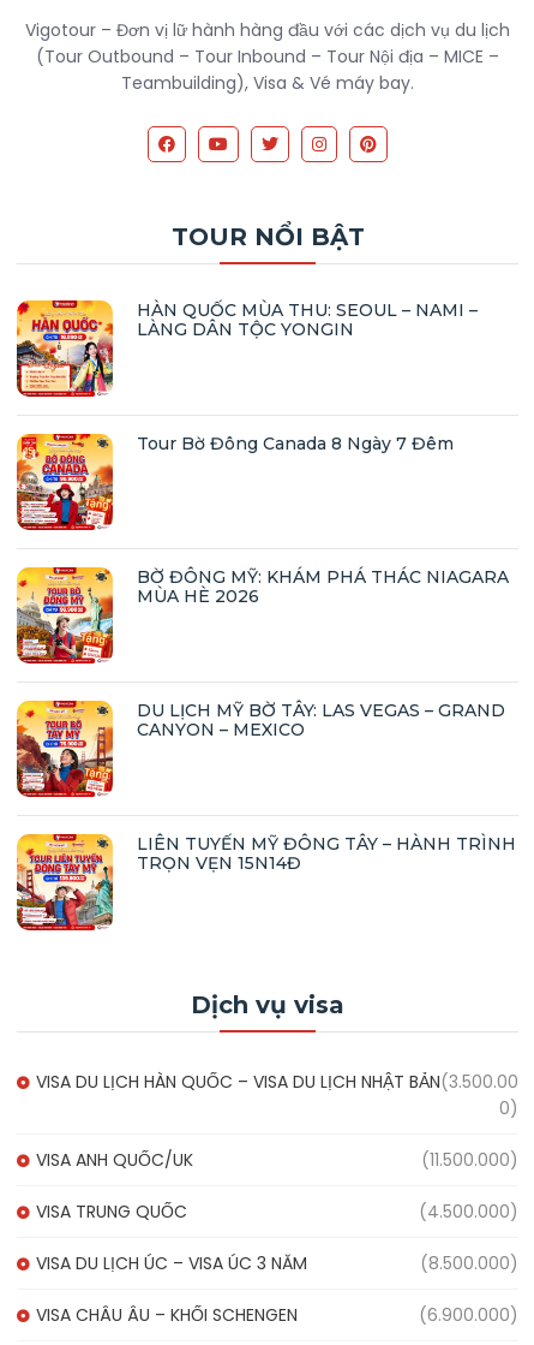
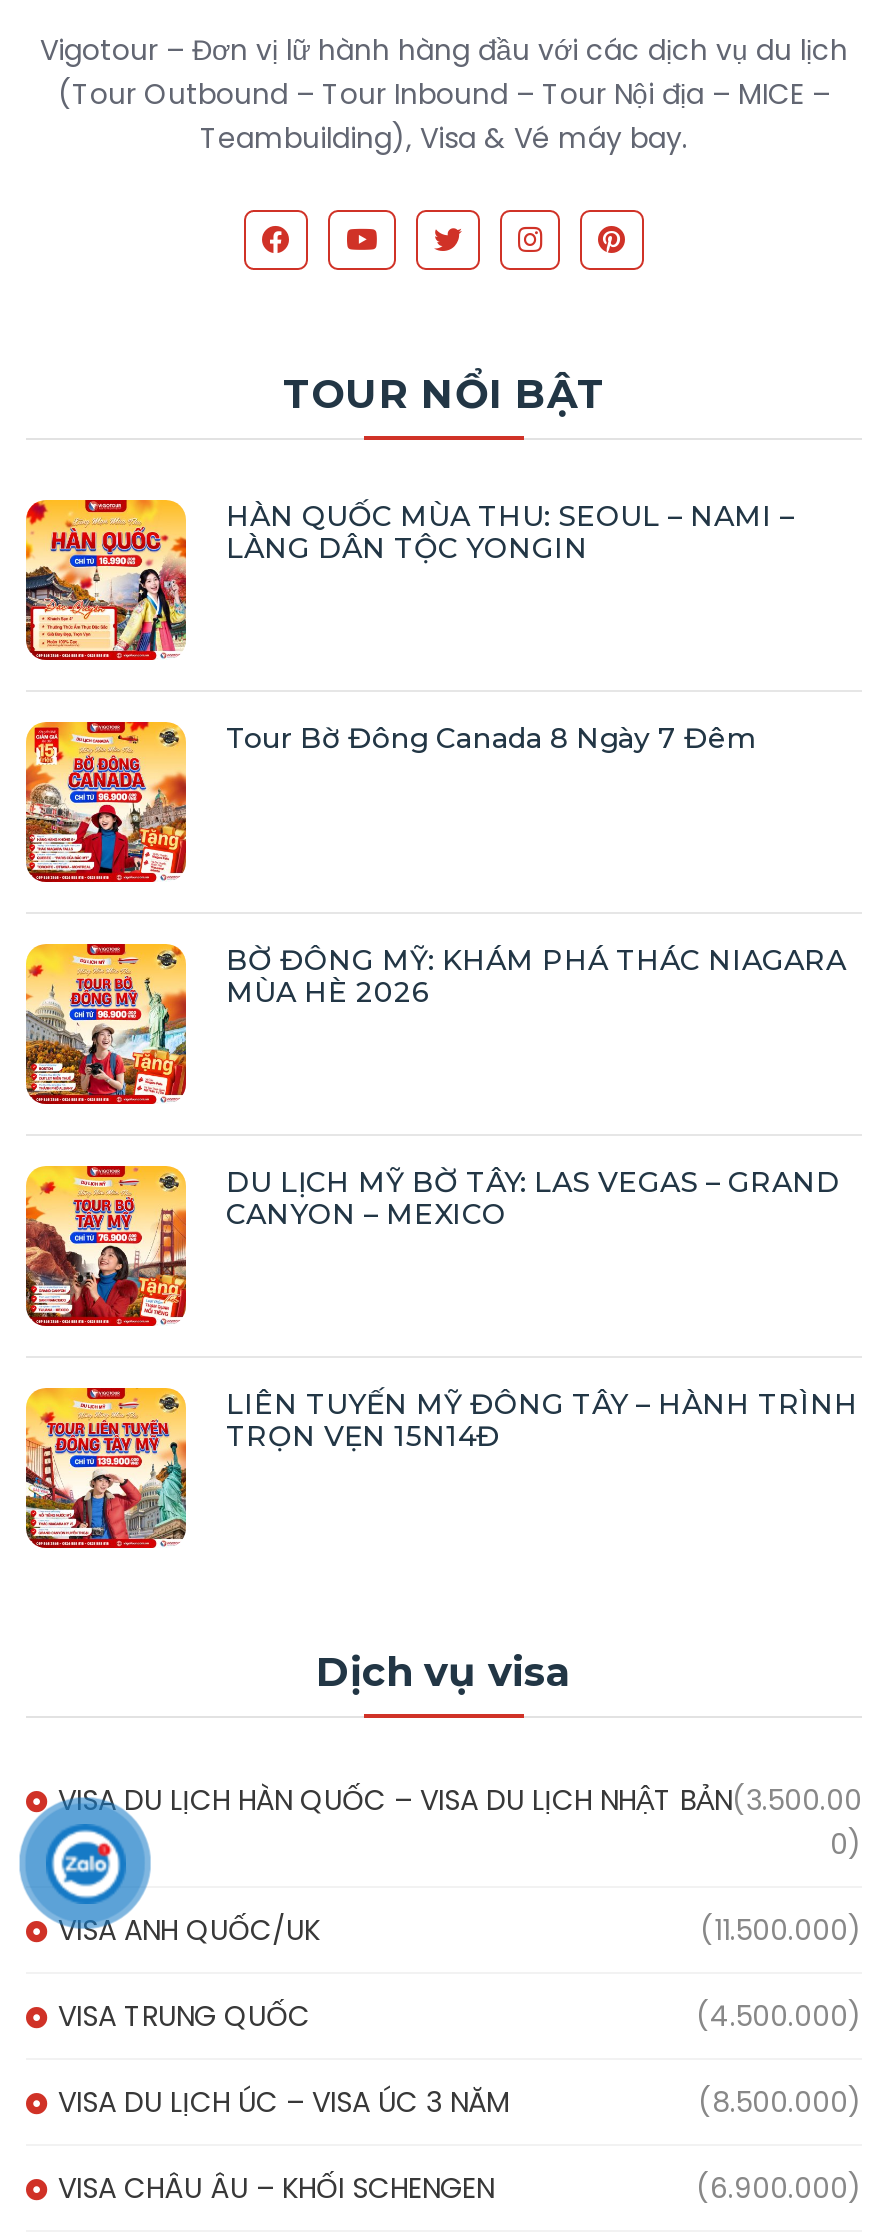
+ [image]
